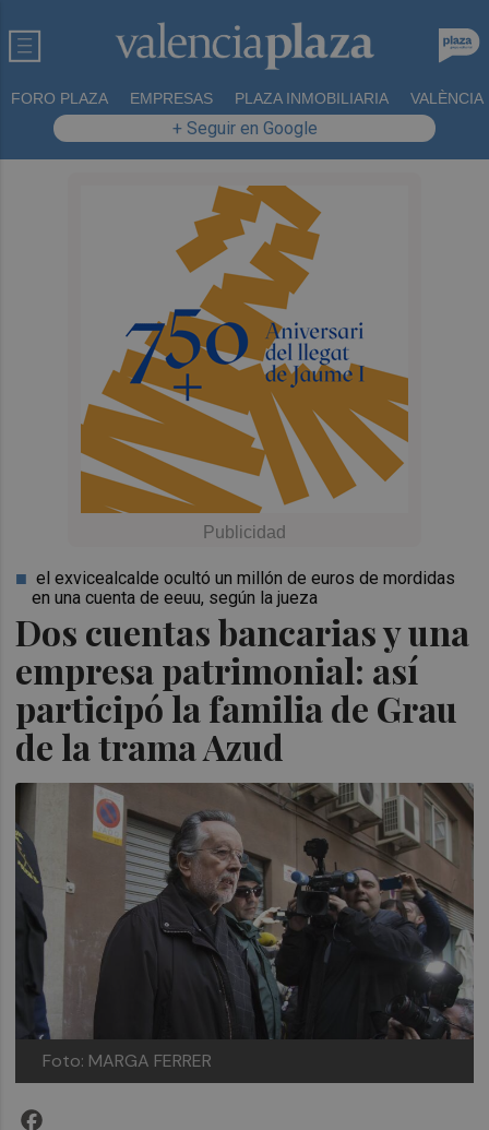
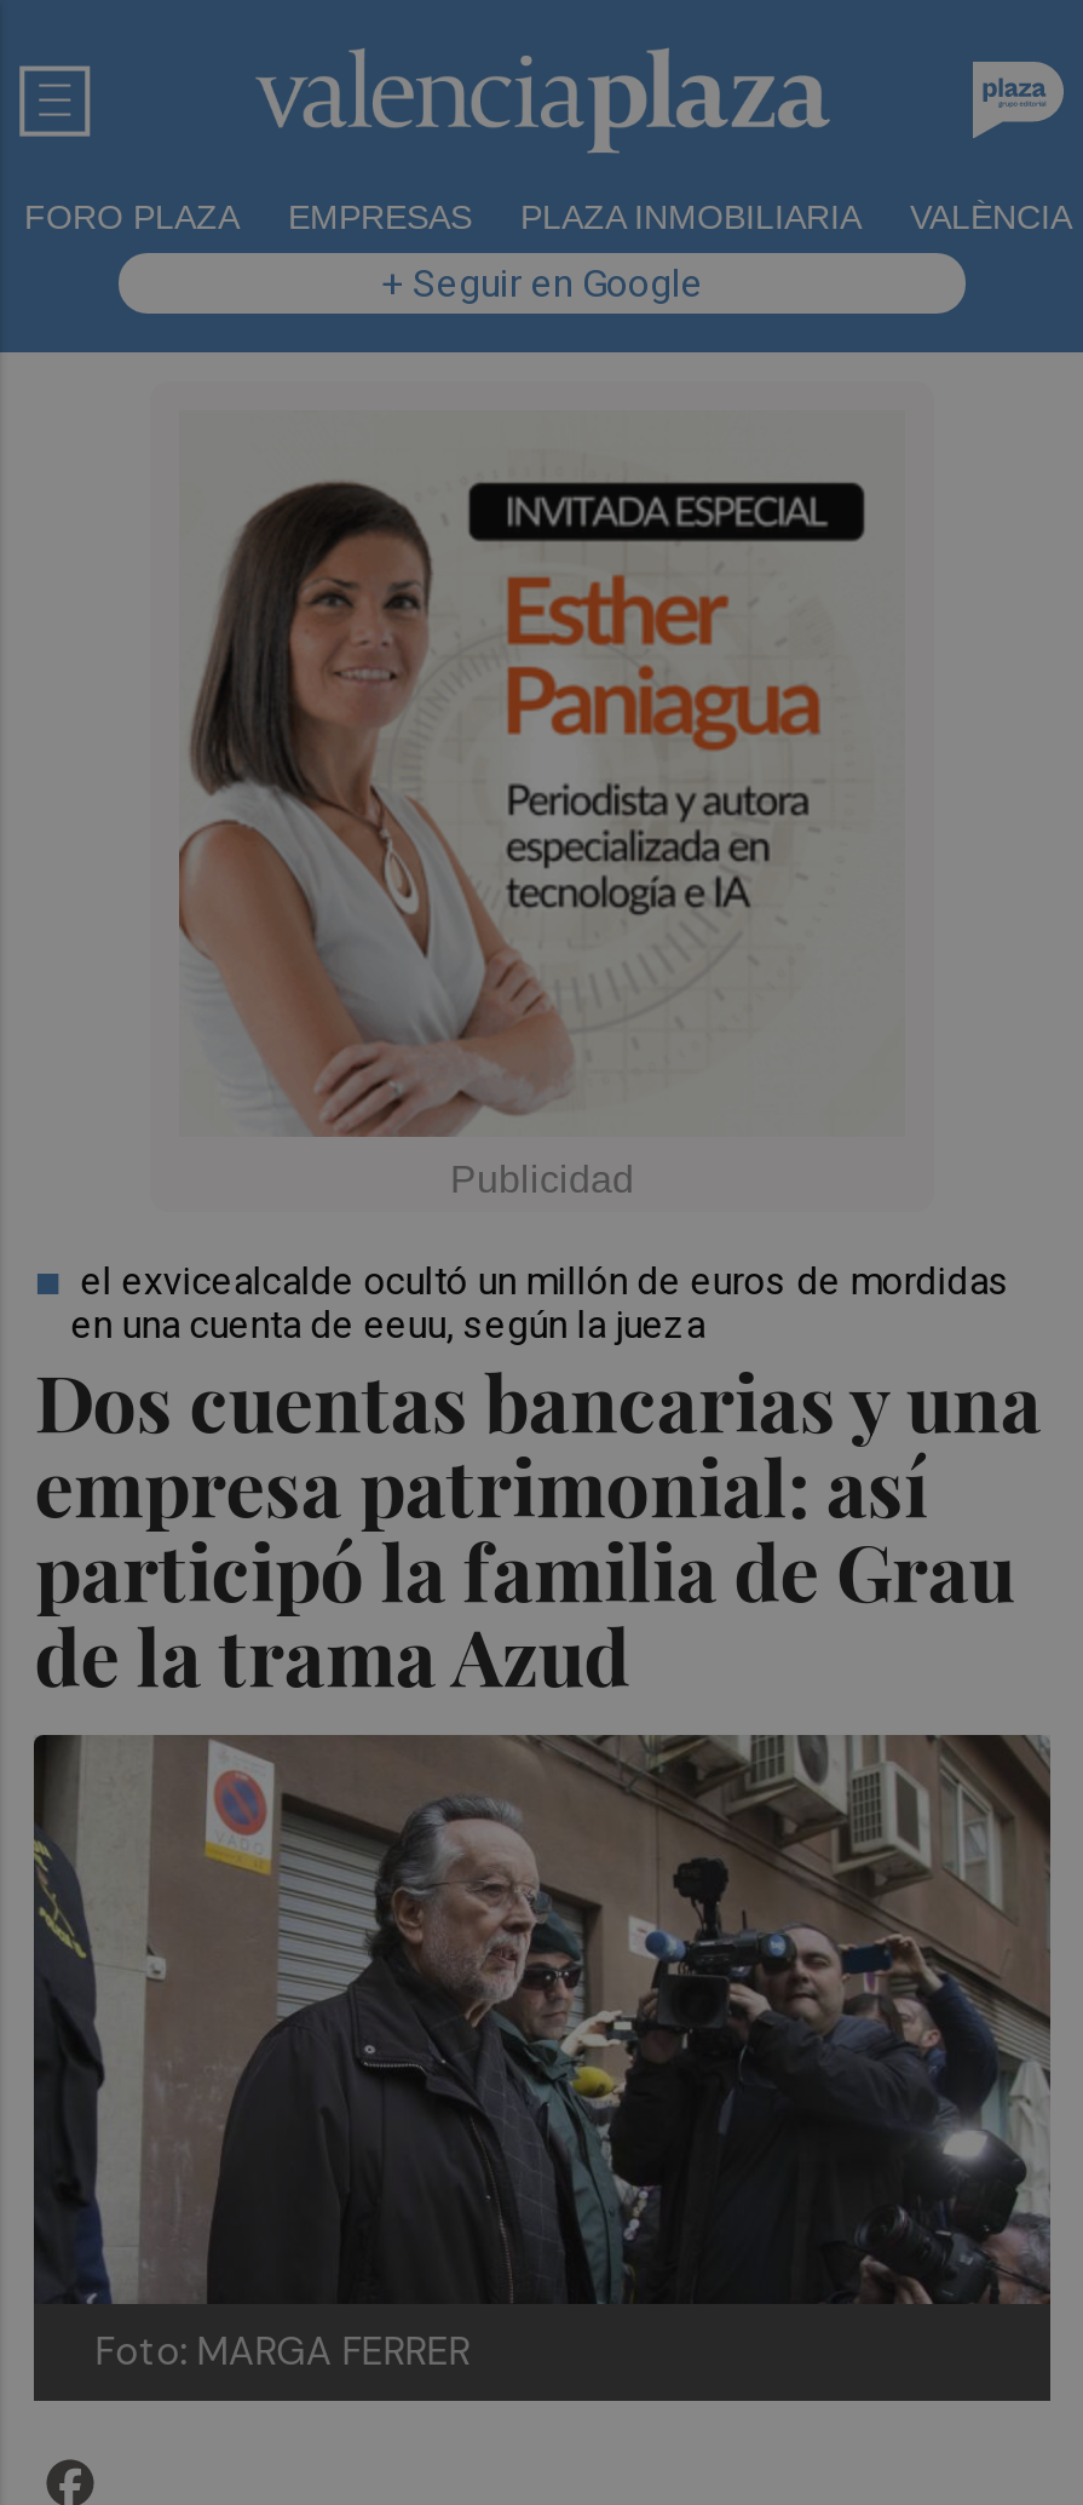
- [image]
+ [image]
